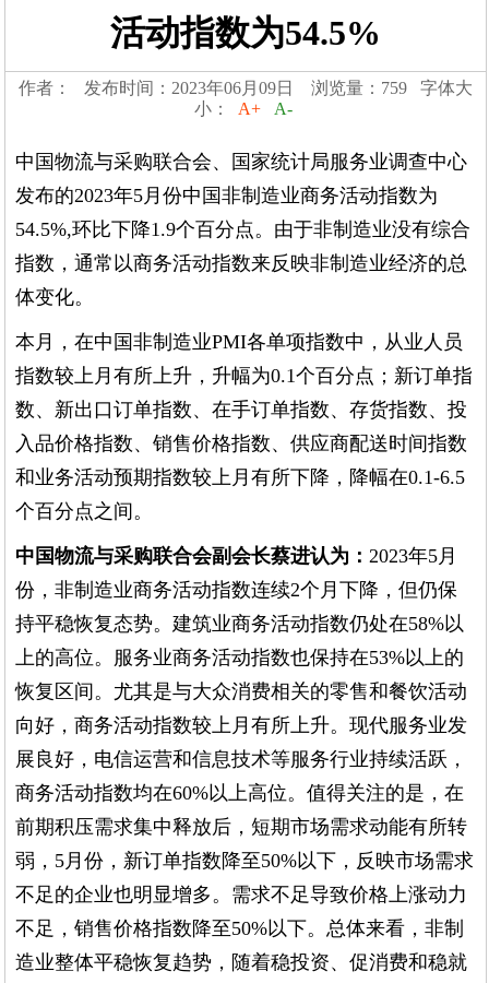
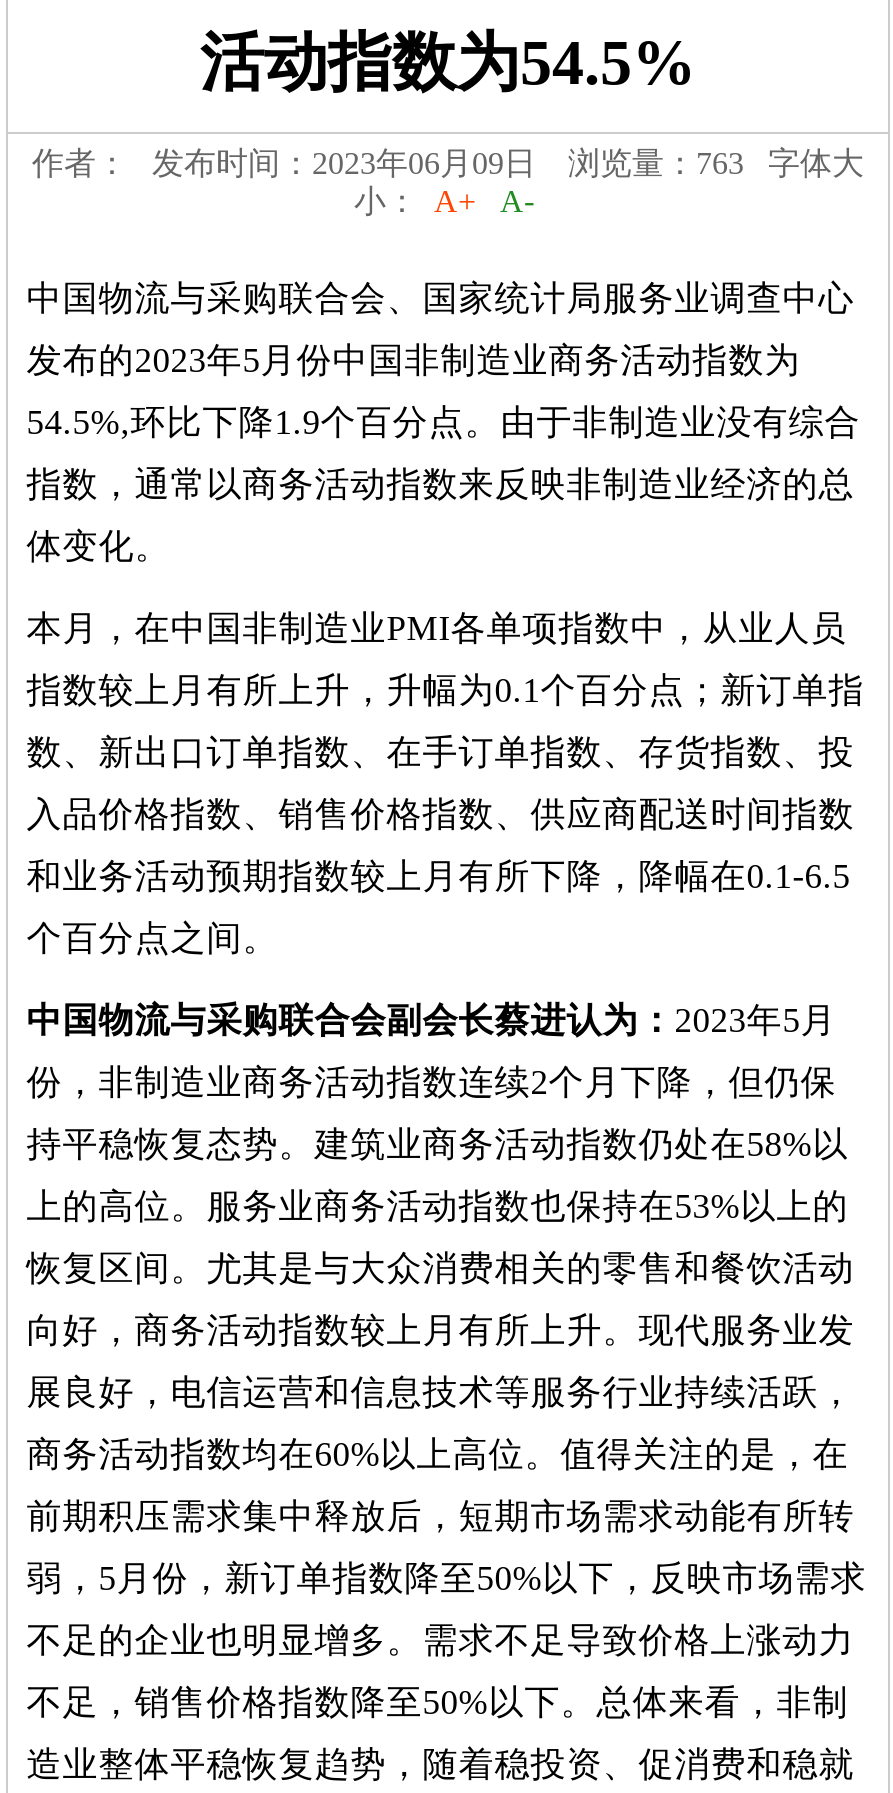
- 作者： 发布时间：2023年06月09日 浏览量：759 字体大
+ 作者： 发布时间：2023年06月09日 浏览量：763 字体大
